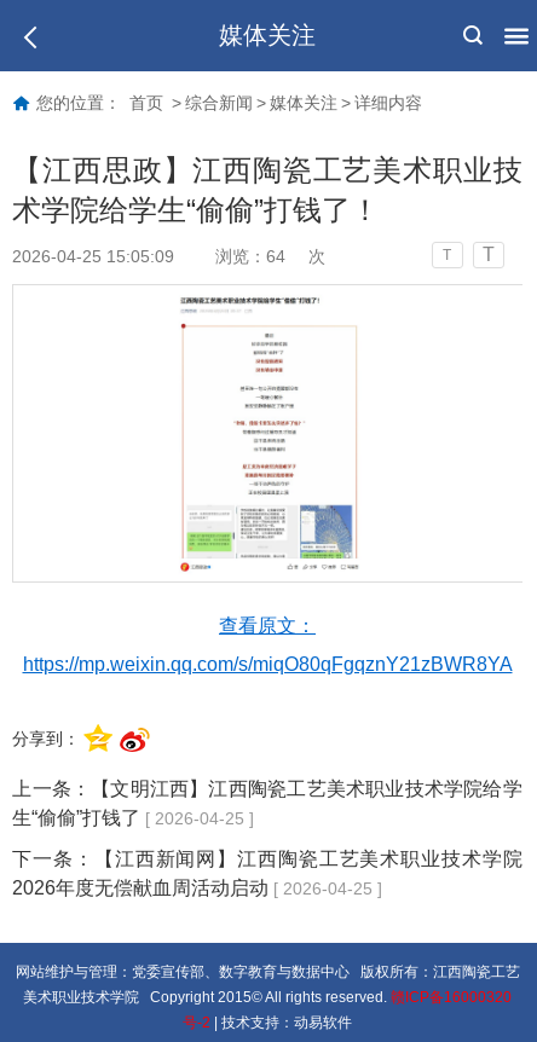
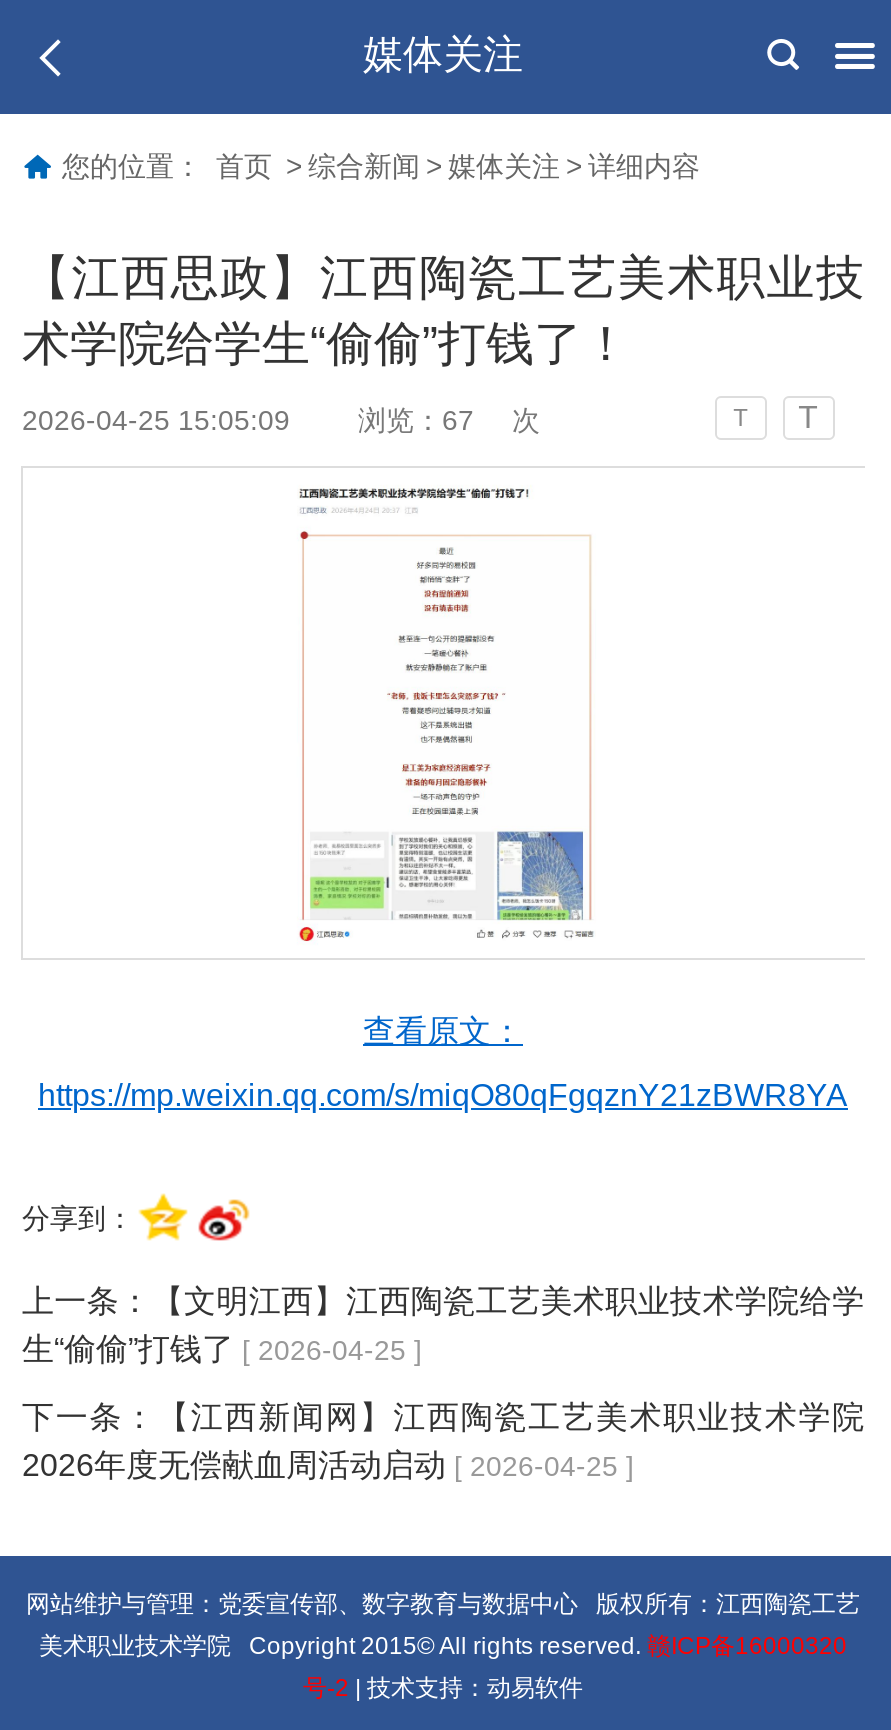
- 浏览：64 次
+ 浏览：67 次
